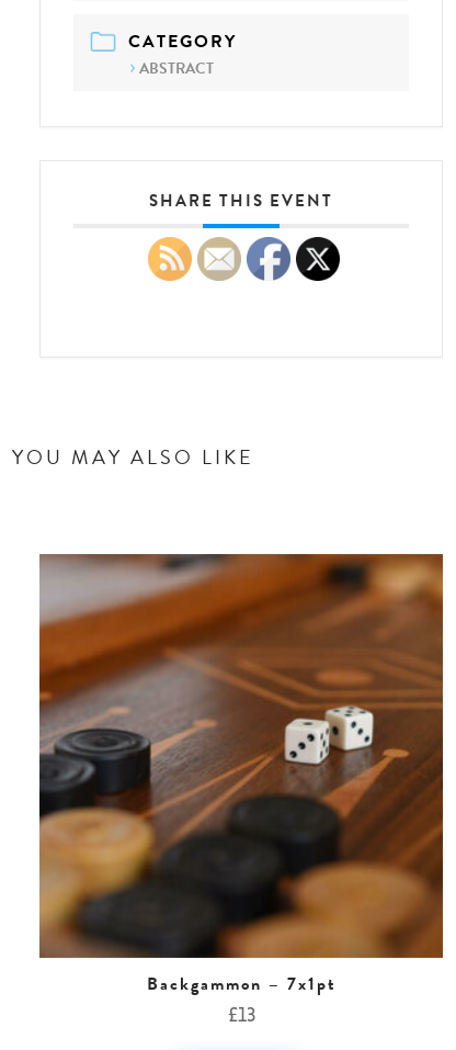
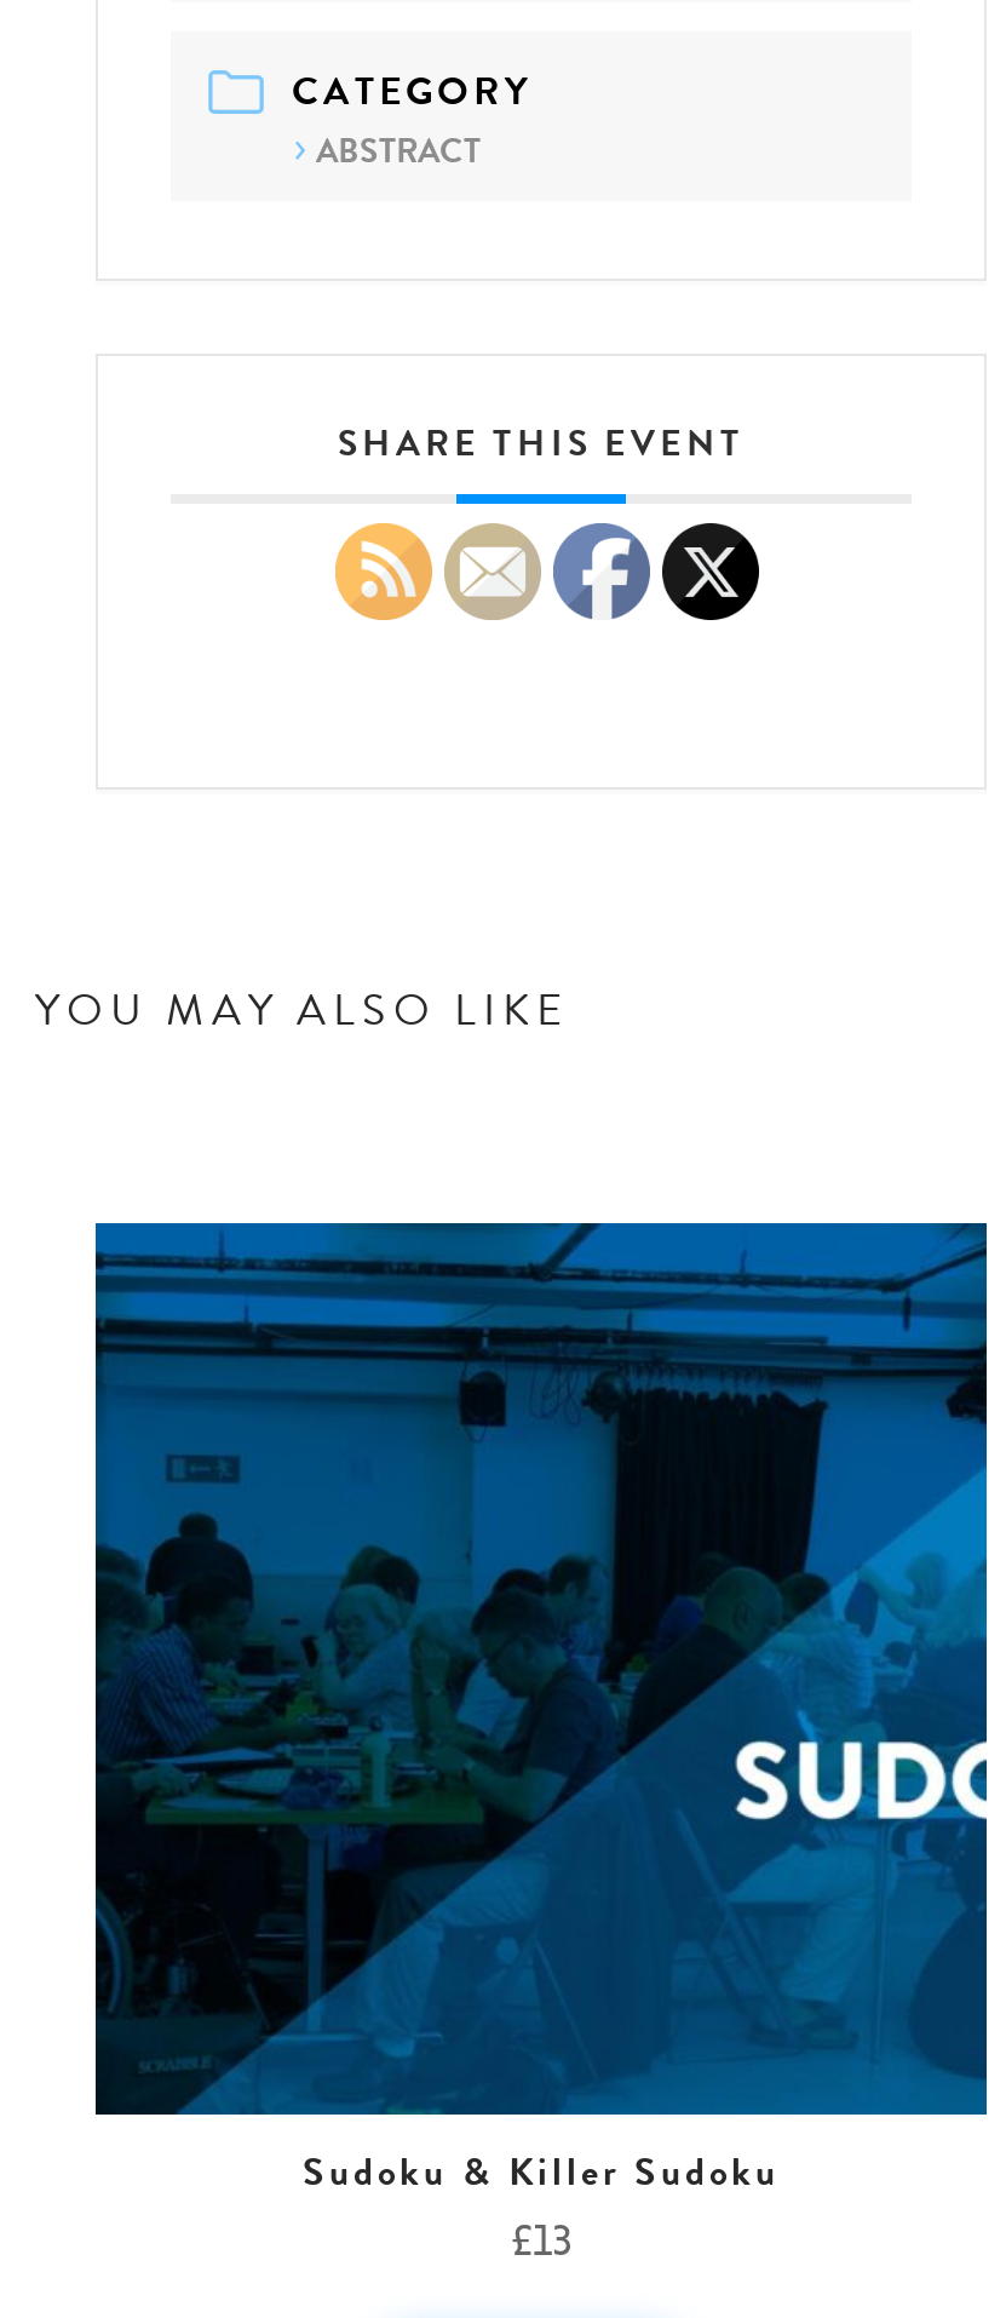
- [image]
- Backgammon – 7x1pt
+ [image]
+ Sudoku & Killer Sudoku
